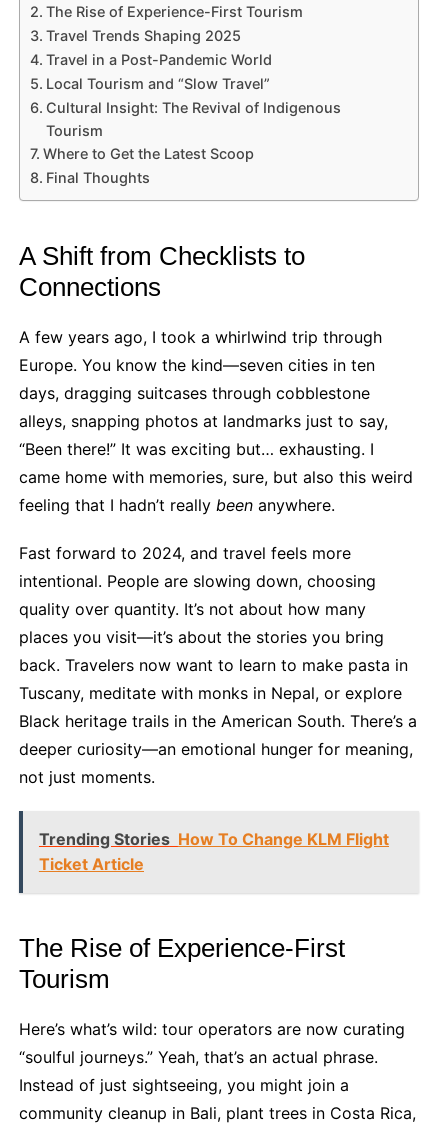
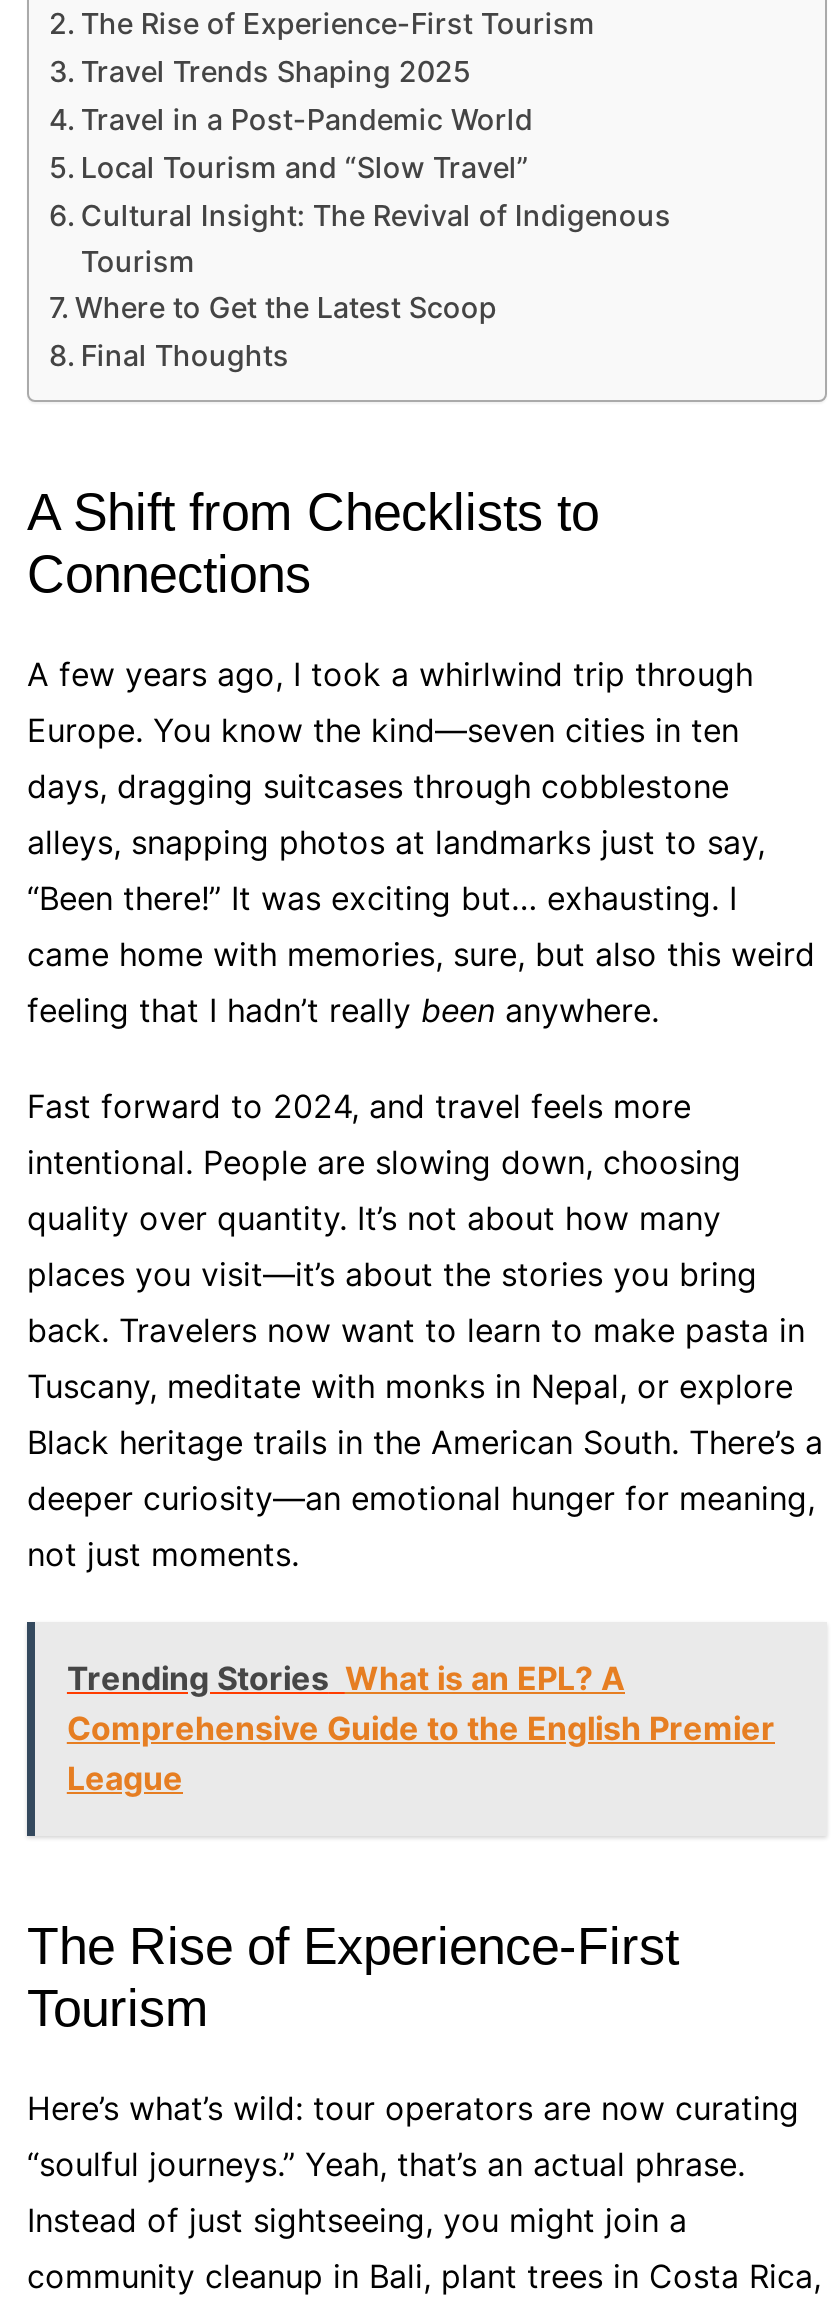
- Trending Stories How To Change KLM Flight
- Ticket Article
+ Trending Stories What is an EPL? A
+ Comprehensive Guide to the English Premier
+ League
